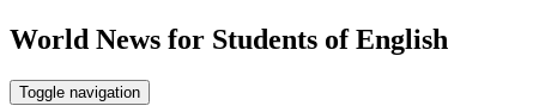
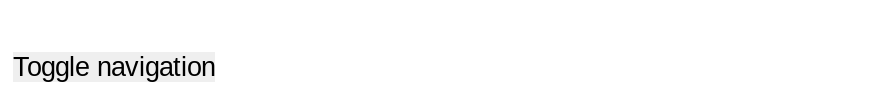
- World News for Students of English
